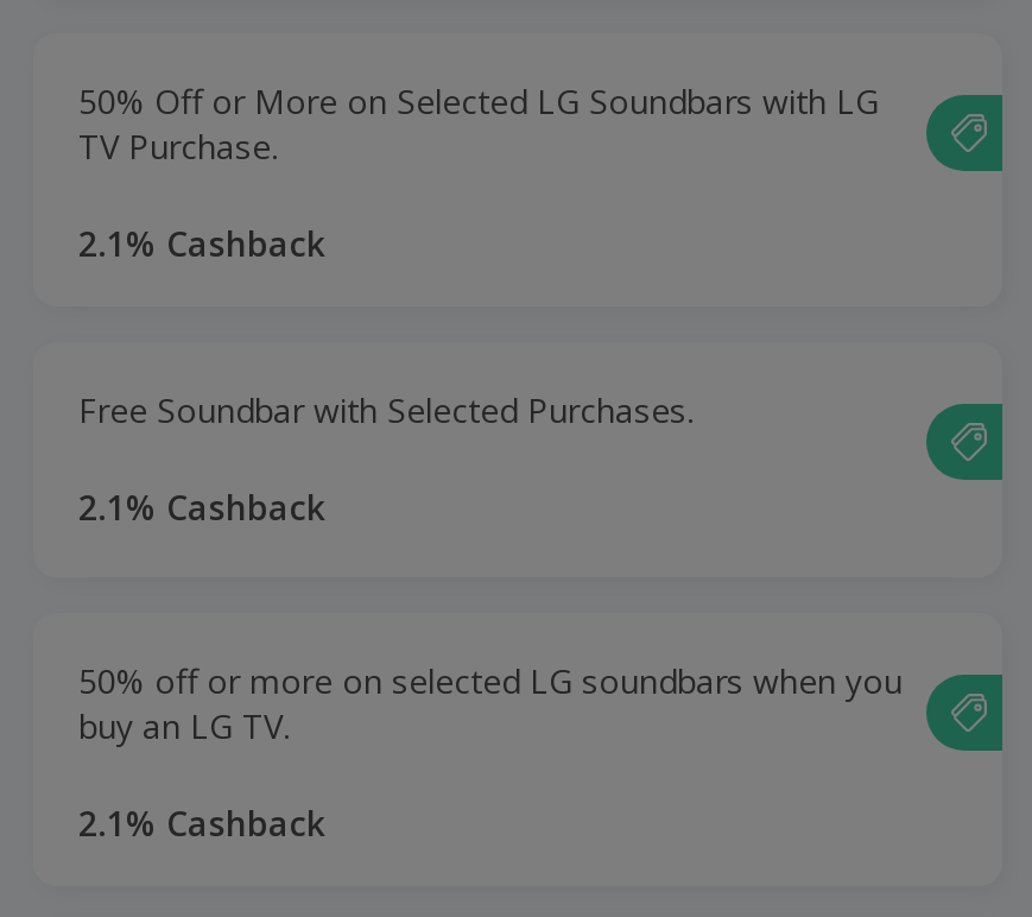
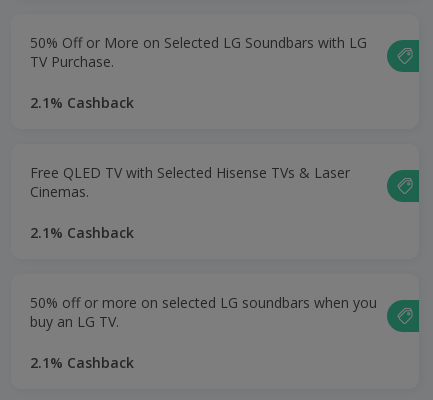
- Free Soundbar with Selected Purchases.
+ Free QLED TV with Selected Hisense TVs & Laser
+ Cinemas.
